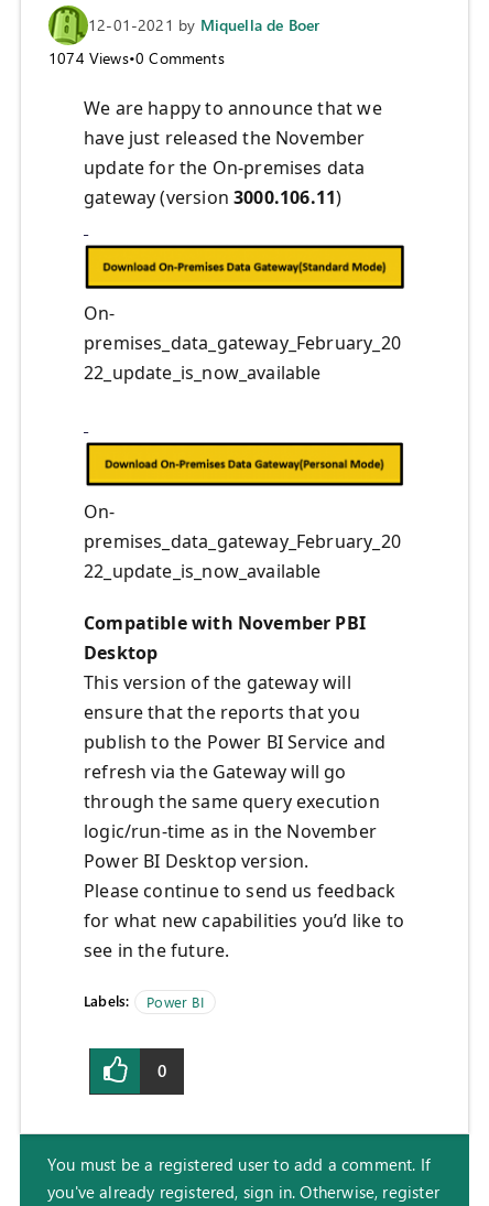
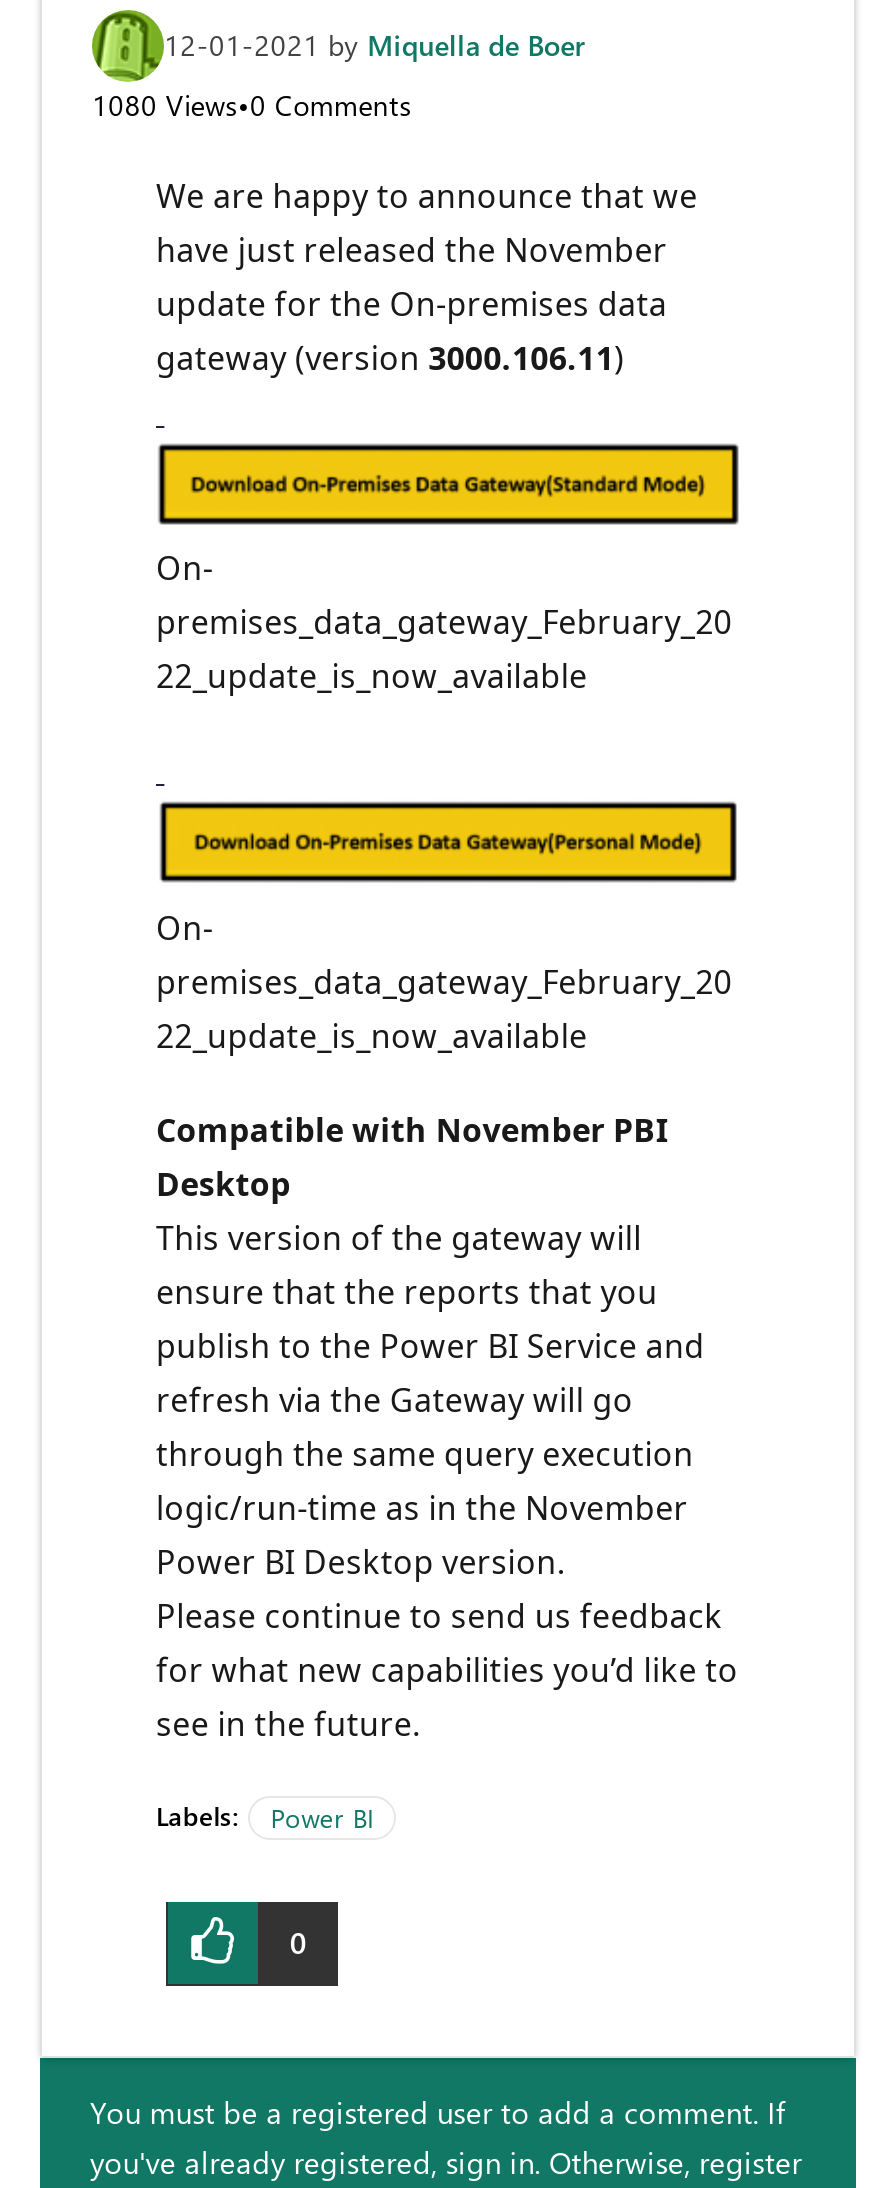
- 1074 Views•0 Comments
+ 1080 Views•0 Comments
